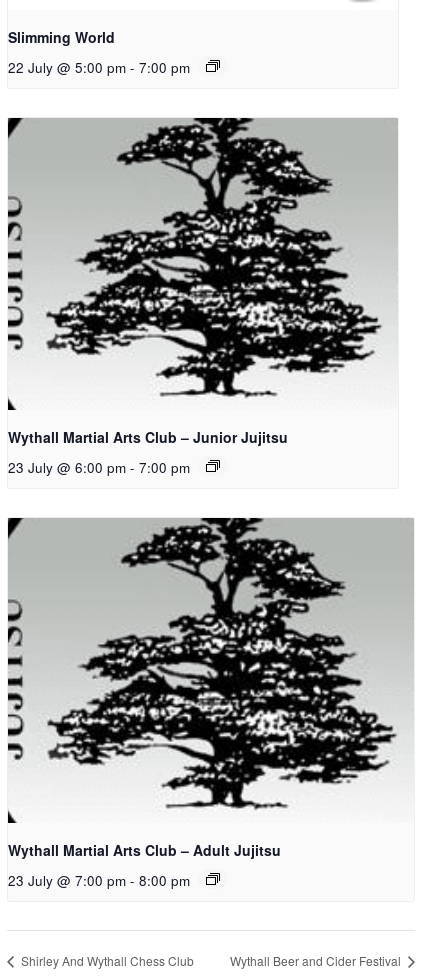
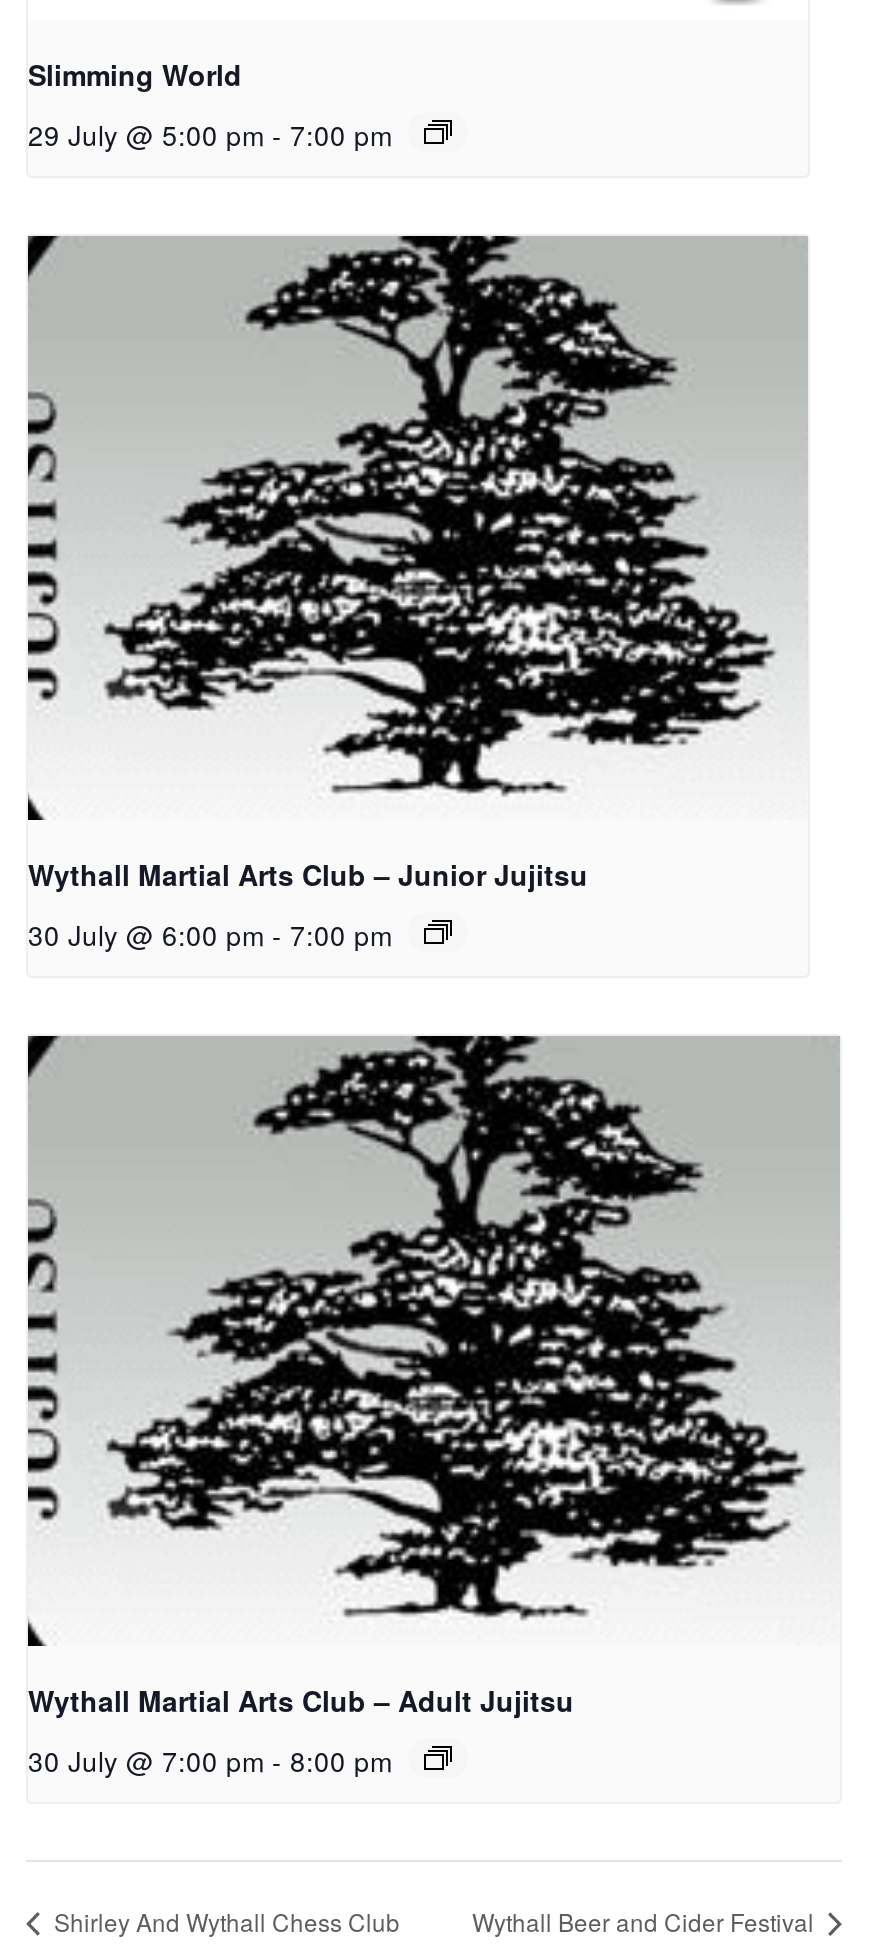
- 22 July @ 5:00 pm - 7:00 pm
+ 29 July @ 5:00 pm - 7:00 pm

- 23 July @ 6:00 pm - 7:00 pm
+ 30 July @ 6:00 pm - 7:00 pm

- 23 July @ 7:00 pm - 8:00 pm
+ 30 July @ 7:00 pm - 8:00 pm
